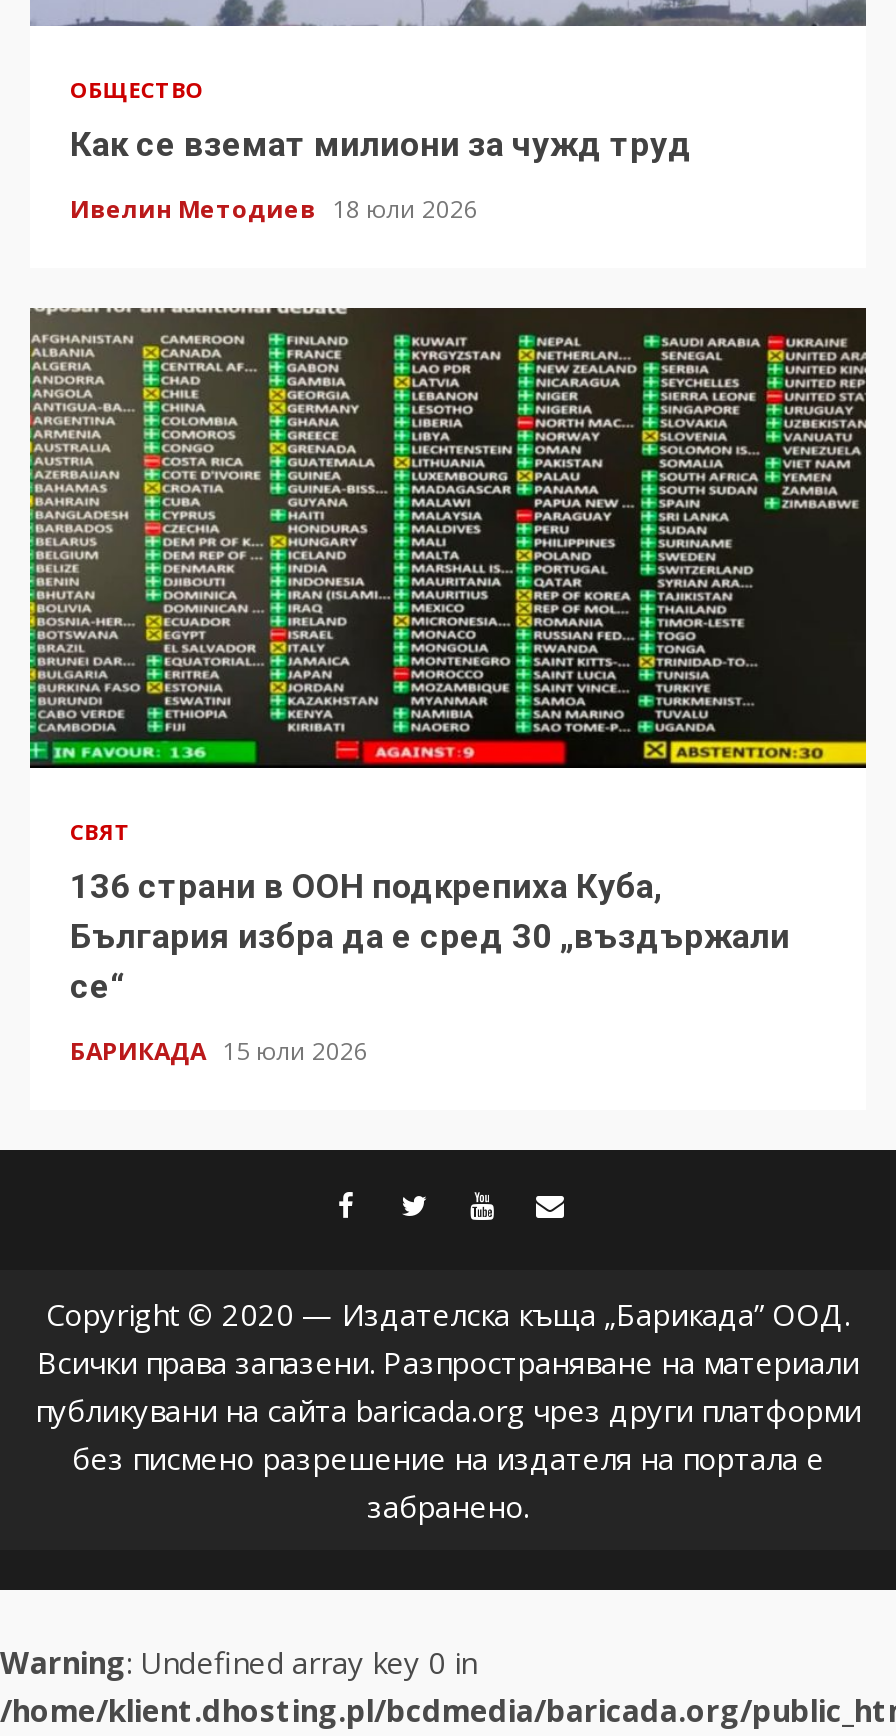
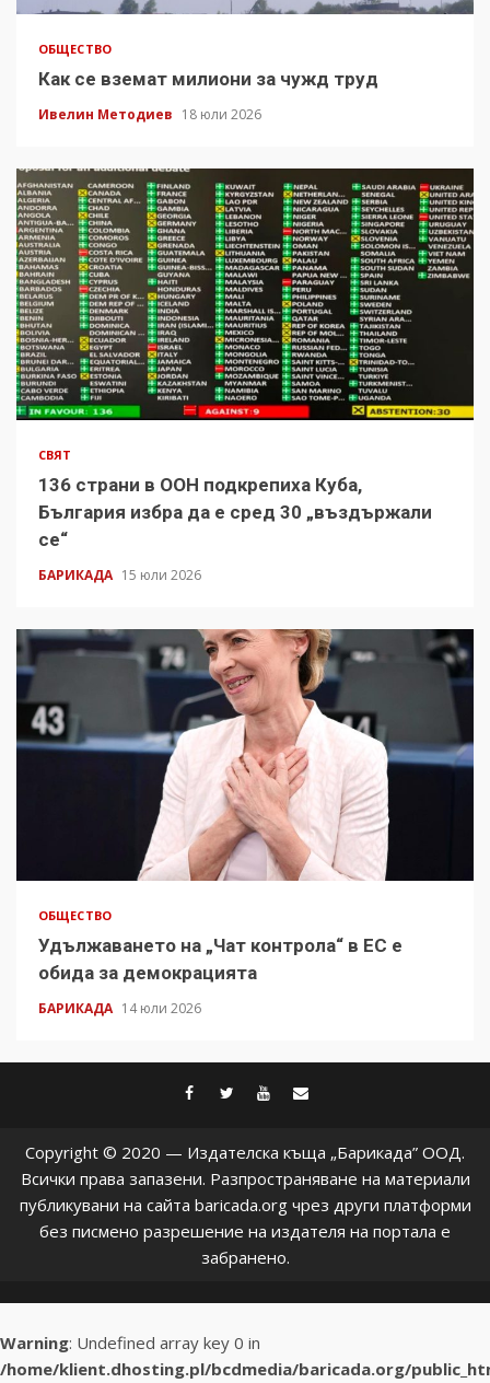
+ [image]
+ ОБЩЕСТВО
+ Удължаването на „Чат контрола“ в ЕС е
+ обида за демокрацията
+ БАРИКАДА 14 юли 2026
